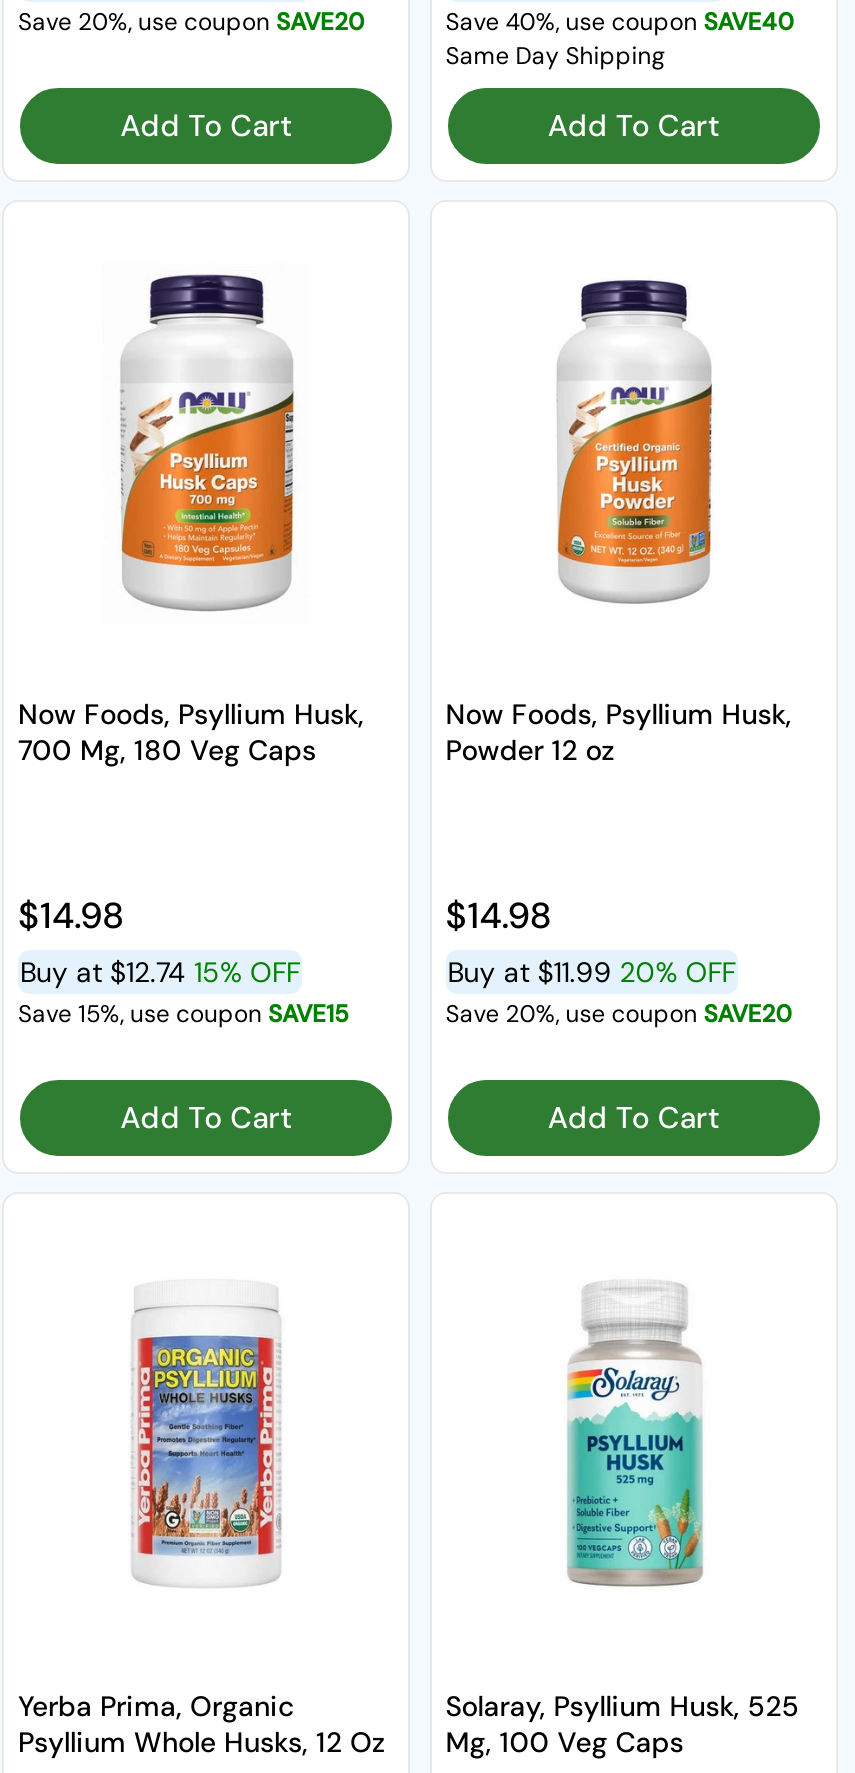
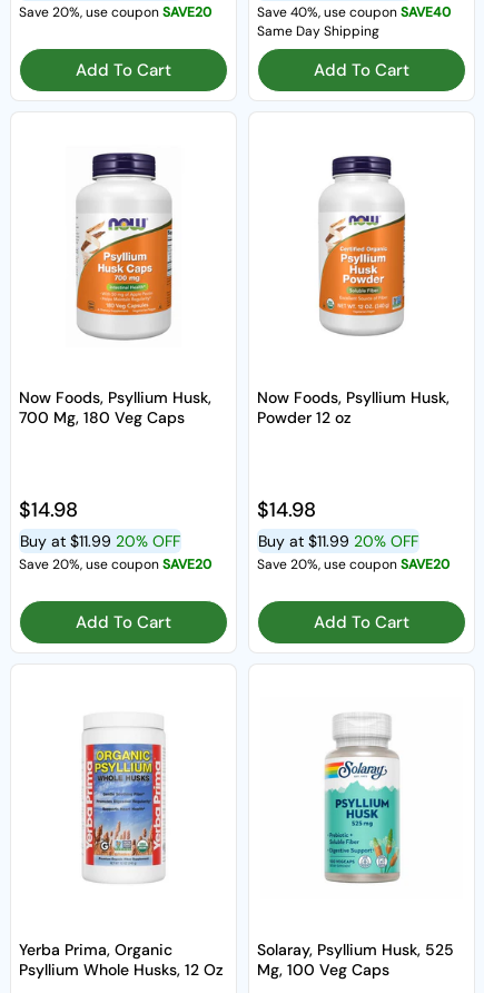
- Buy at $12.74 15% OFF
+ Buy at $11.99 20% OFF

- Save 15%, use coupon SAVE15
+ Save 20%, use coupon SAVE20
